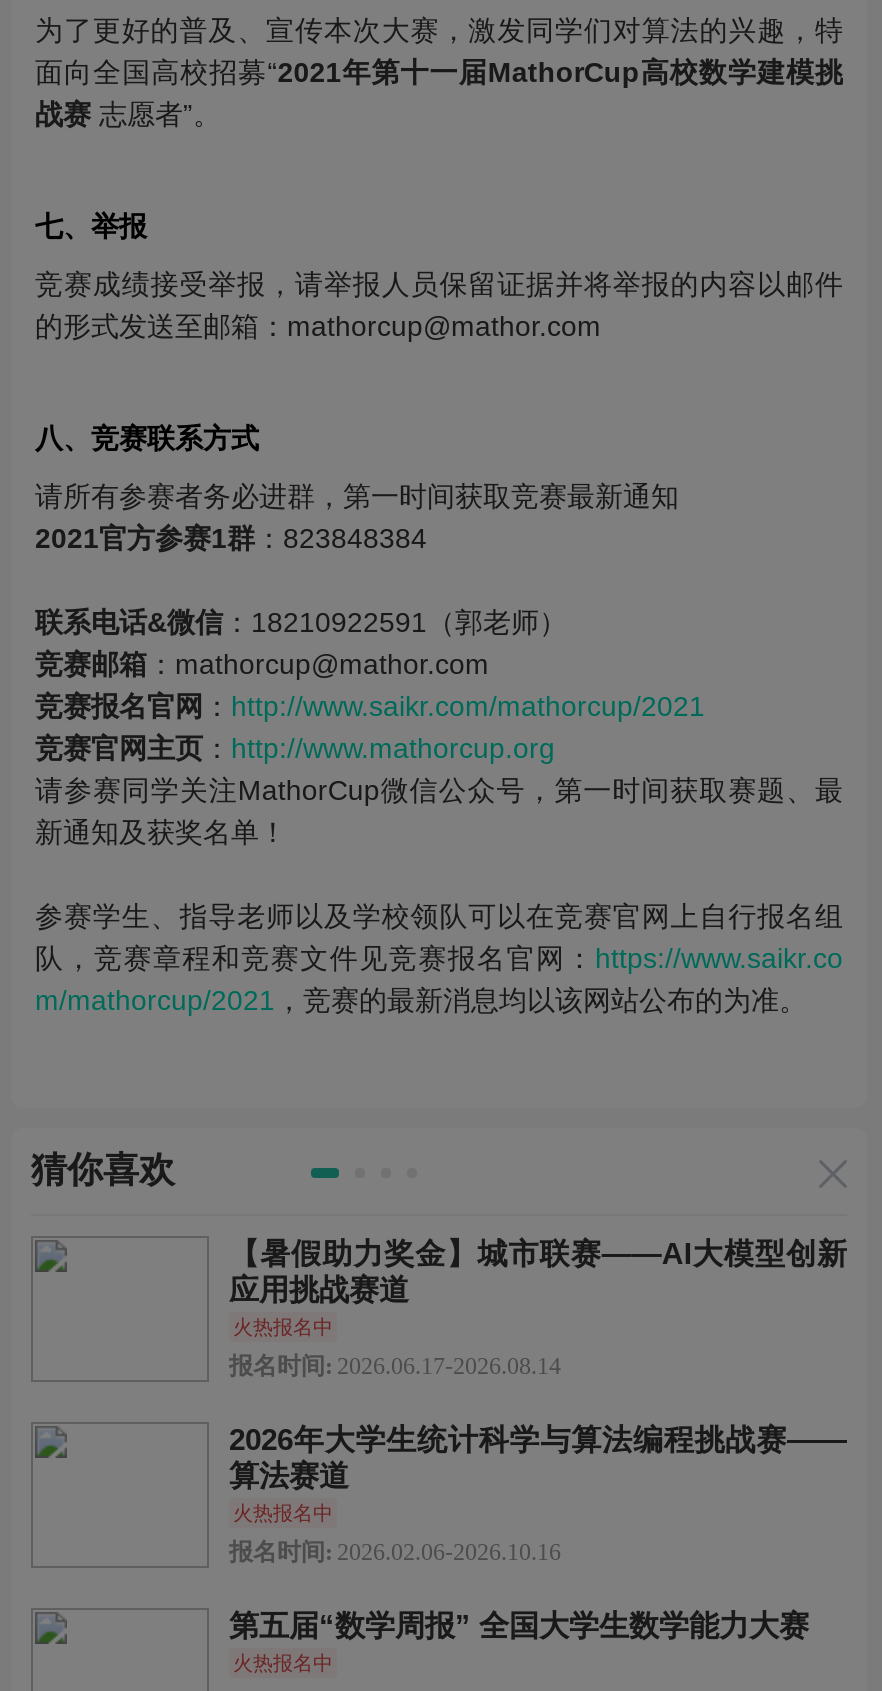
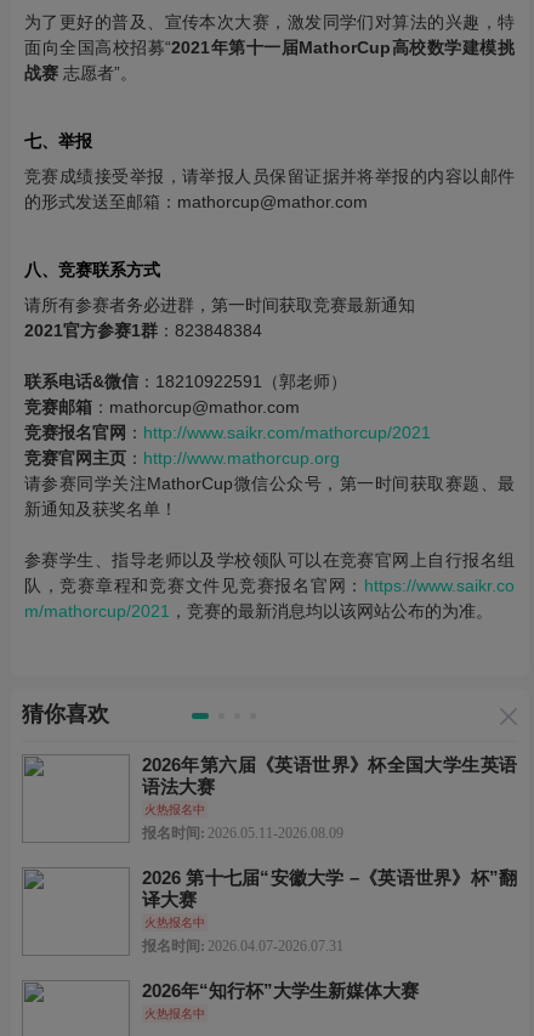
- 【暑假助力奖金】城市联赛——AI大模型创新
- 应用挑战赛道
+ 2026年第六届《英语世界》杯全国大学生英语
+ 语法大赛

- 报名时间: 2026.06.17-2026.08.14
+ 报名时间: 2026.05.11-2026.08.09

- 2026年大学生统计科学与算法编程挑战赛——
- 算法赛道
+ 2026 第十七届“安徽大学 –《英语世界》杯”翻
+ 译大赛

- 报名时间: 2026.02.06-2026.10.16
+ 报名时间: 2026.04.07-2026.07.31

- 第五届“数学周报” 全国大学生数学能力大赛
+ 2026年“知行杯”大学生新媒体大赛
